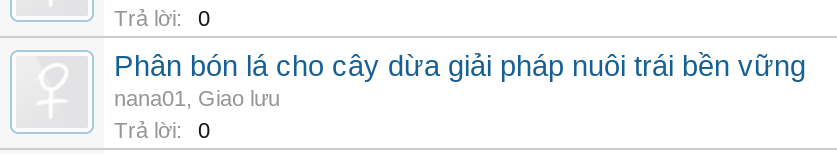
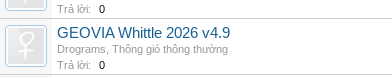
- Phân bón lá cho cây dừa giải pháp nuôi trái bền vững
- nana01, Giao lưu
+ GEOVIA Whittle 2026 v4.9
+ Drograms, Thông gió thông thường
